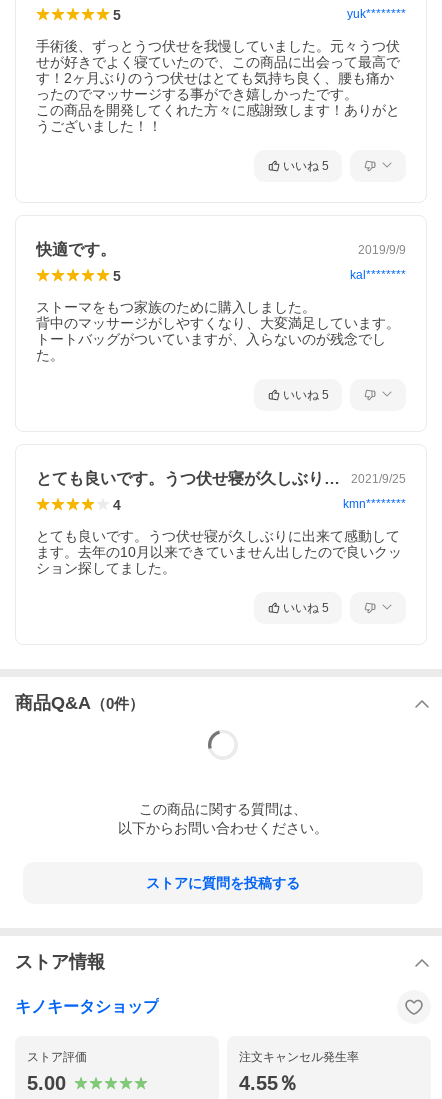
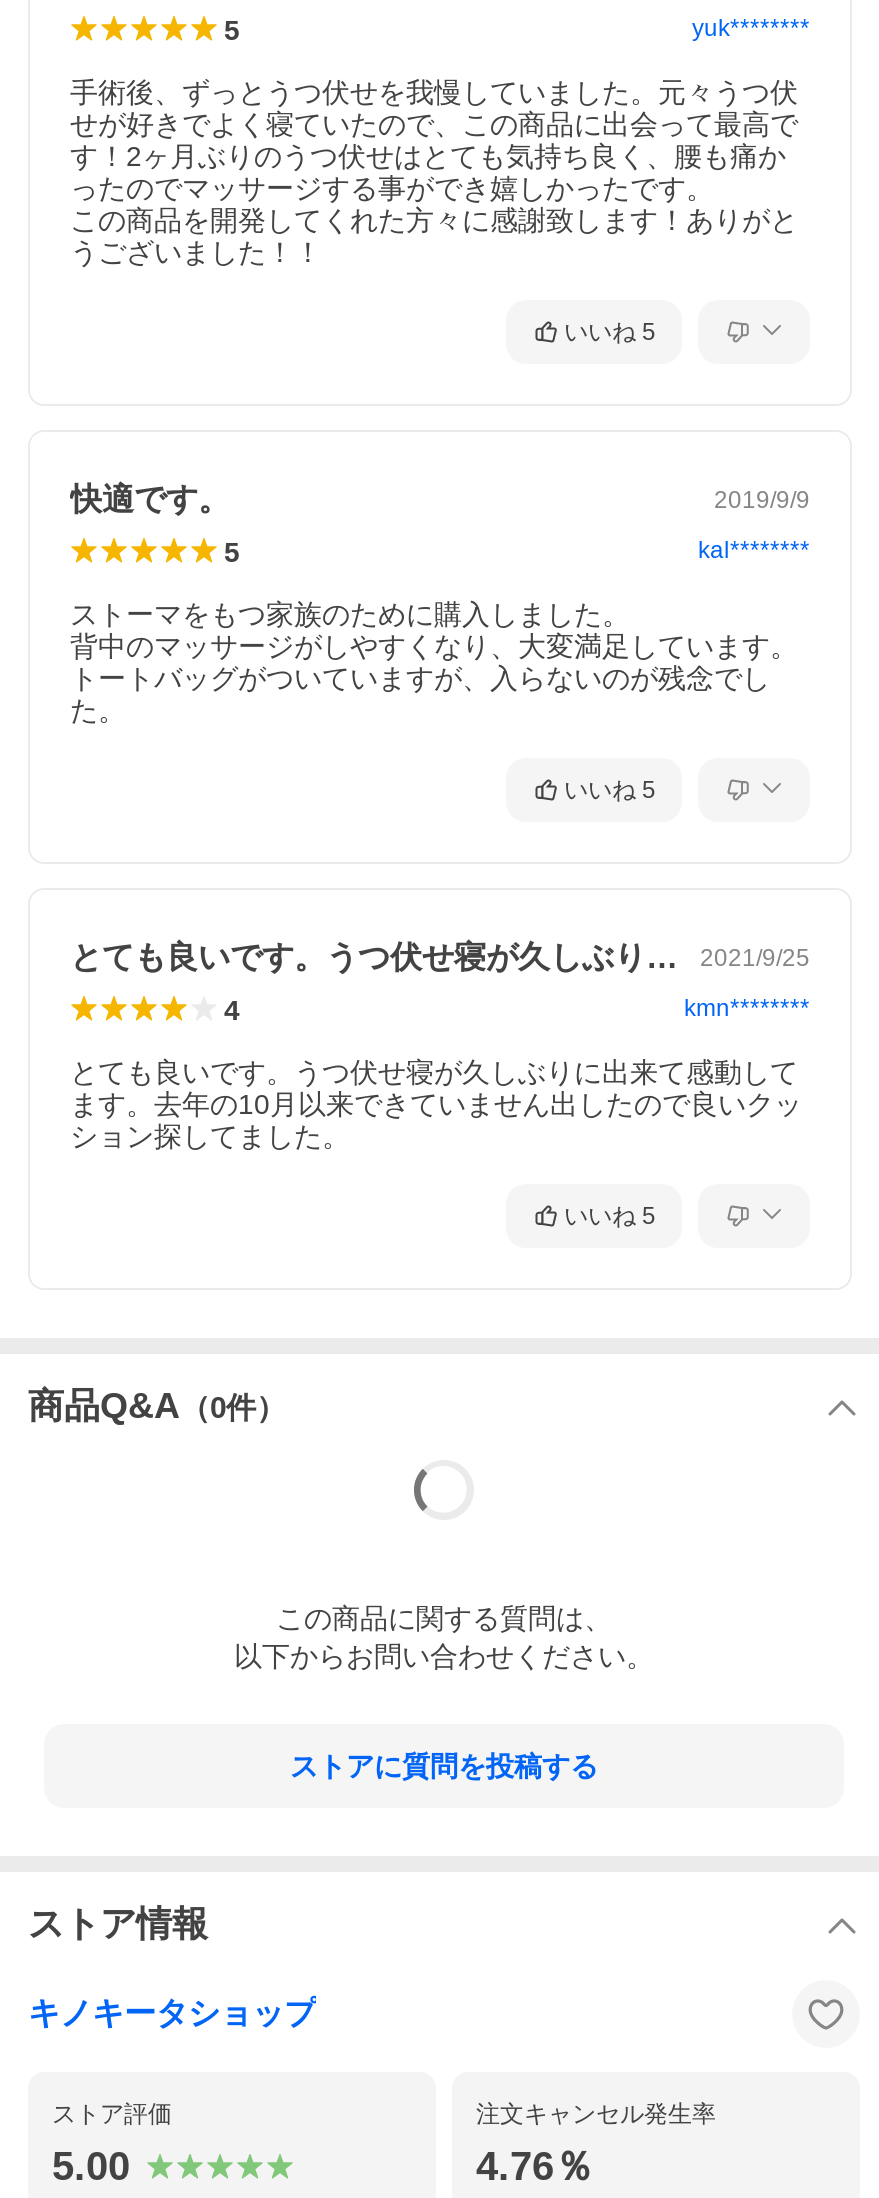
- 4.55％
+ 4.76％
